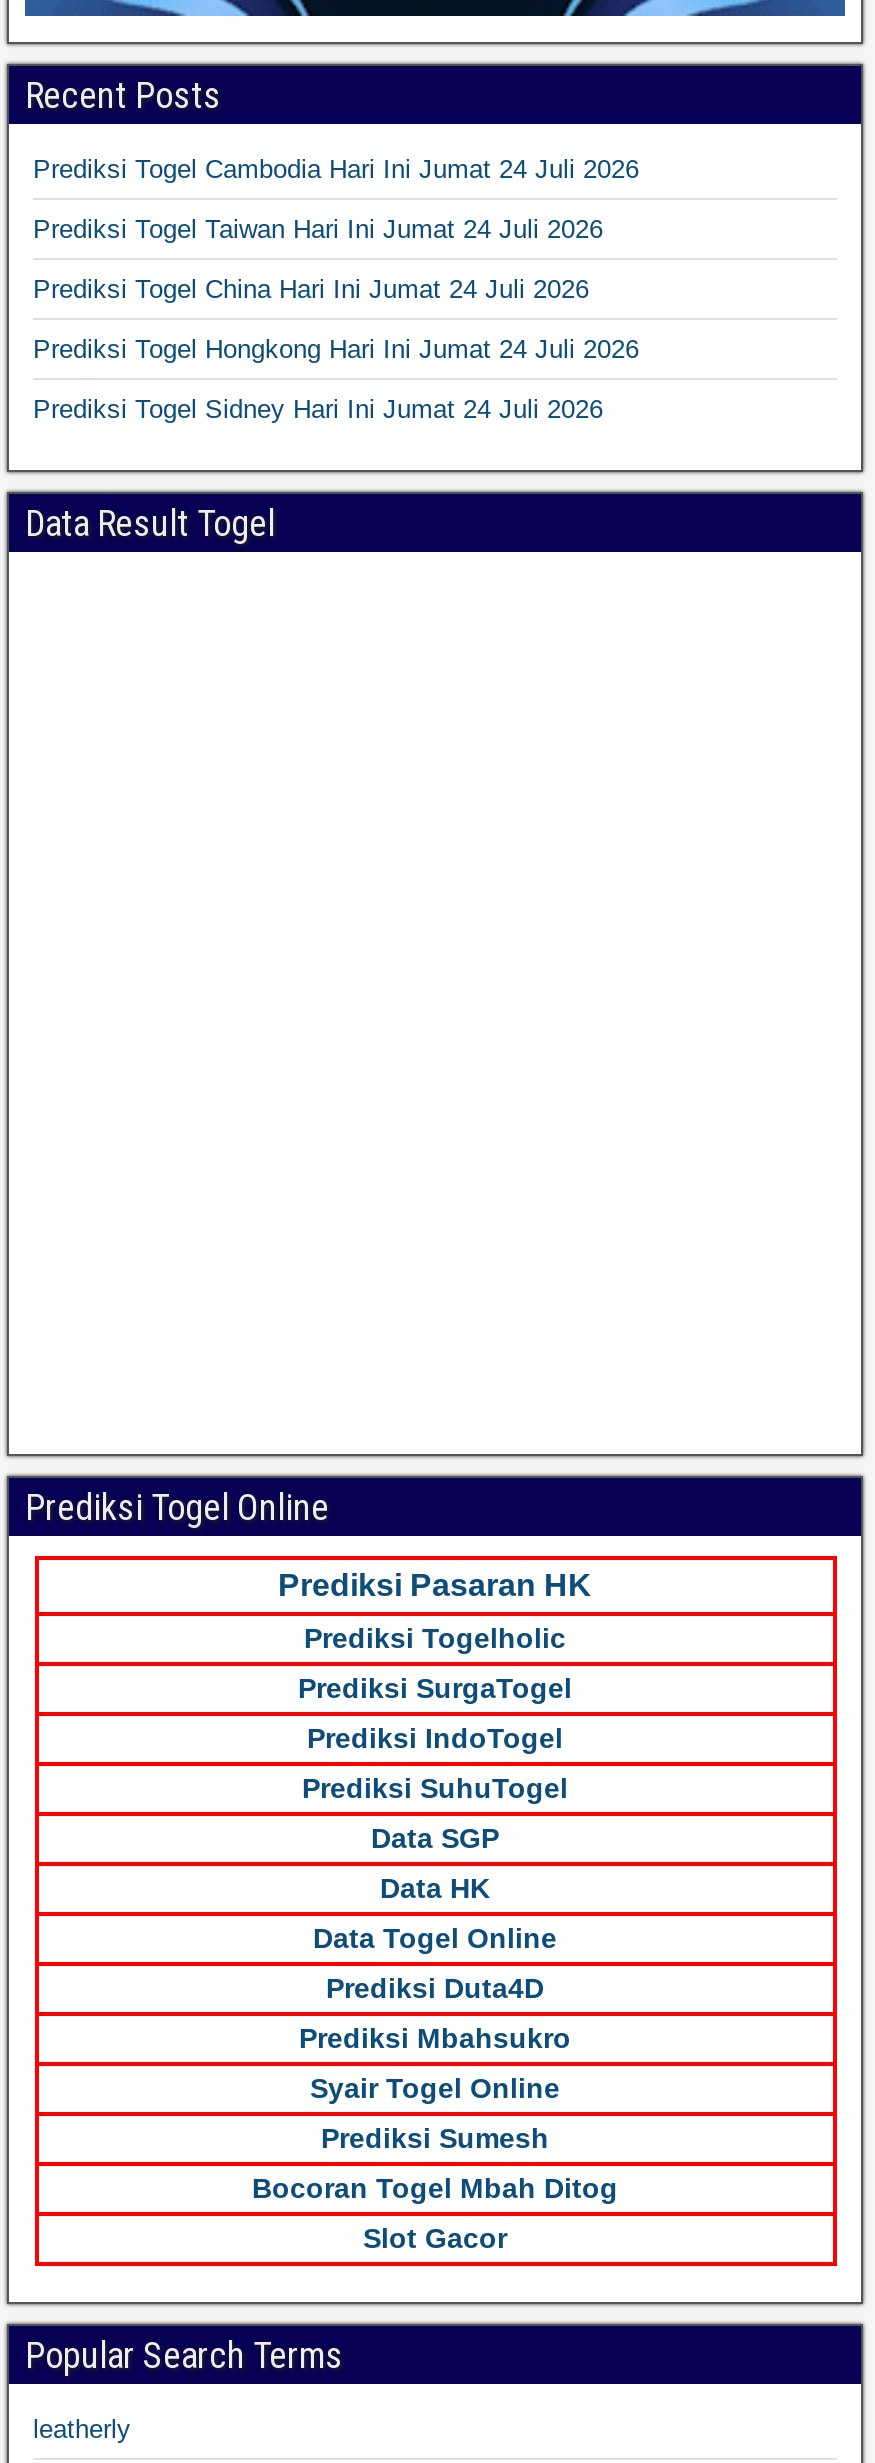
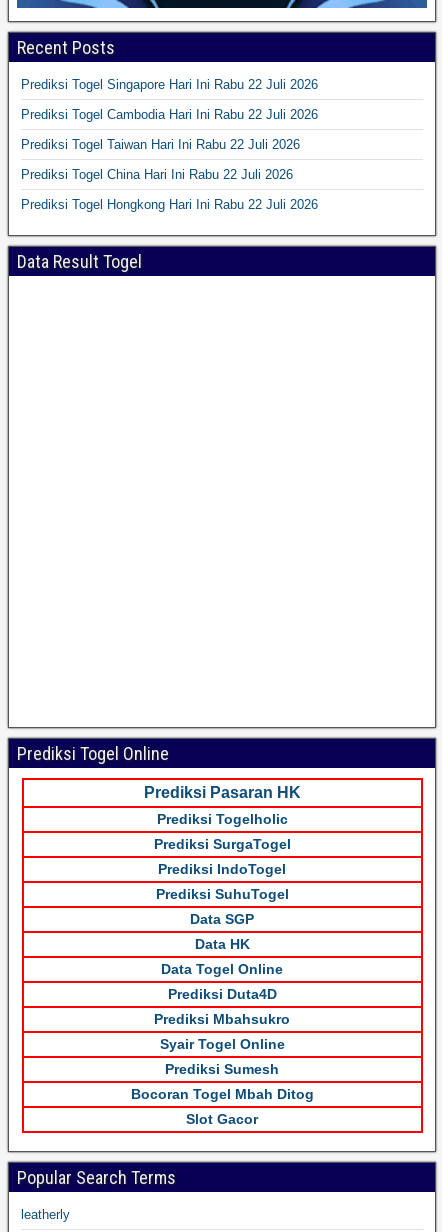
- Prediksi Togel Cambodia Hari Ini Jumat 24 Juli 2026
+ Prediksi Togel Singapore Hari Ini Rabu 22 Juli 2026

- Prediksi Togel Taiwan Hari Ini Jumat 24 Juli 2026
+ Prediksi Togel Cambodia Hari Ini Rabu 22 Juli 2026

- Prediksi Togel China Hari Ini Jumat 24 Juli 2026
+ Prediksi Togel Taiwan Hari Ini Rabu 22 Juli 2026

- Prediksi Togel Hongkong Hari Ini Jumat 24 Juli 2026
+ Prediksi Togel China Hari Ini Rabu 22 Juli 2026

- Prediksi Togel Sidney Hari Ini Jumat 24 Juli 2026
+ Prediksi Togel Hongkong Hari Ini Rabu 22 Juli 2026
